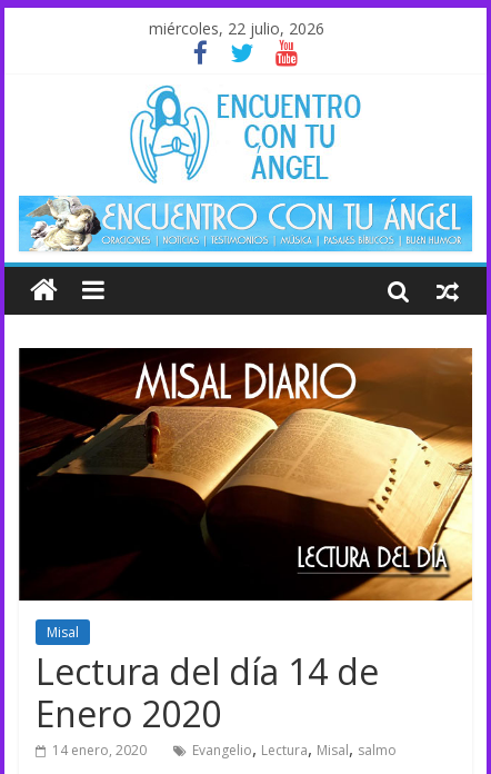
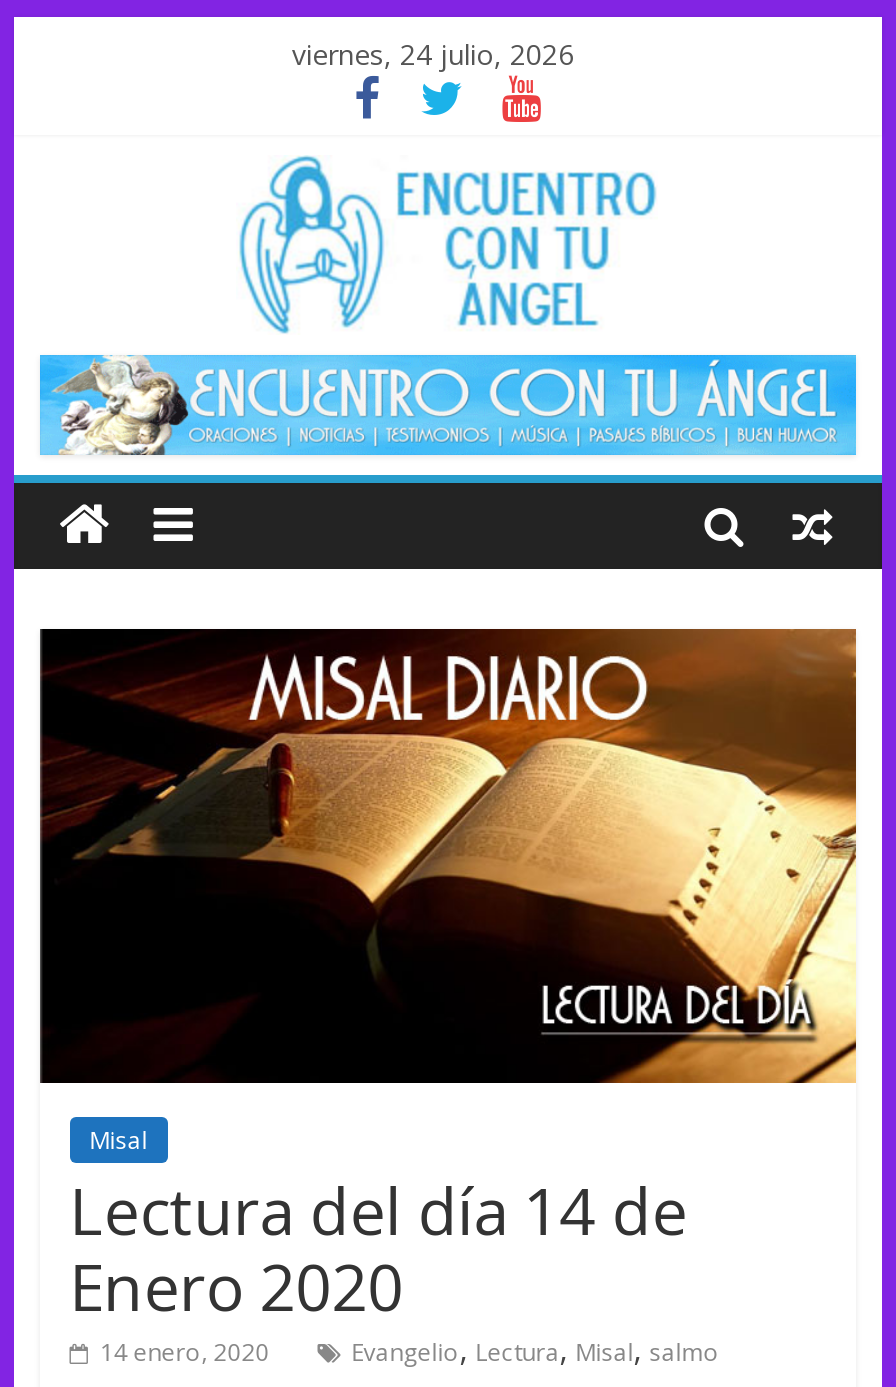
- miércoles, 22 julio, 2026
+ viernes, 24 julio, 2026
